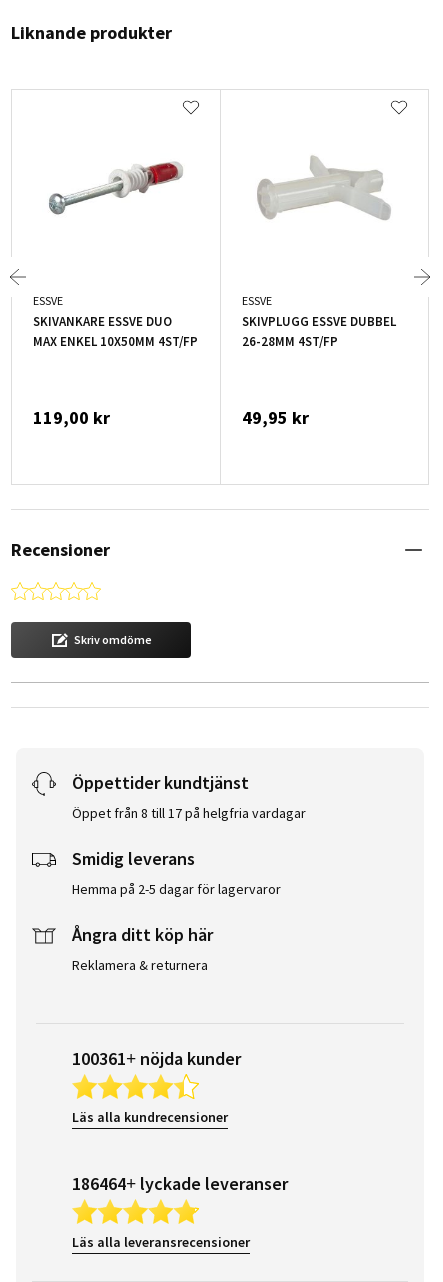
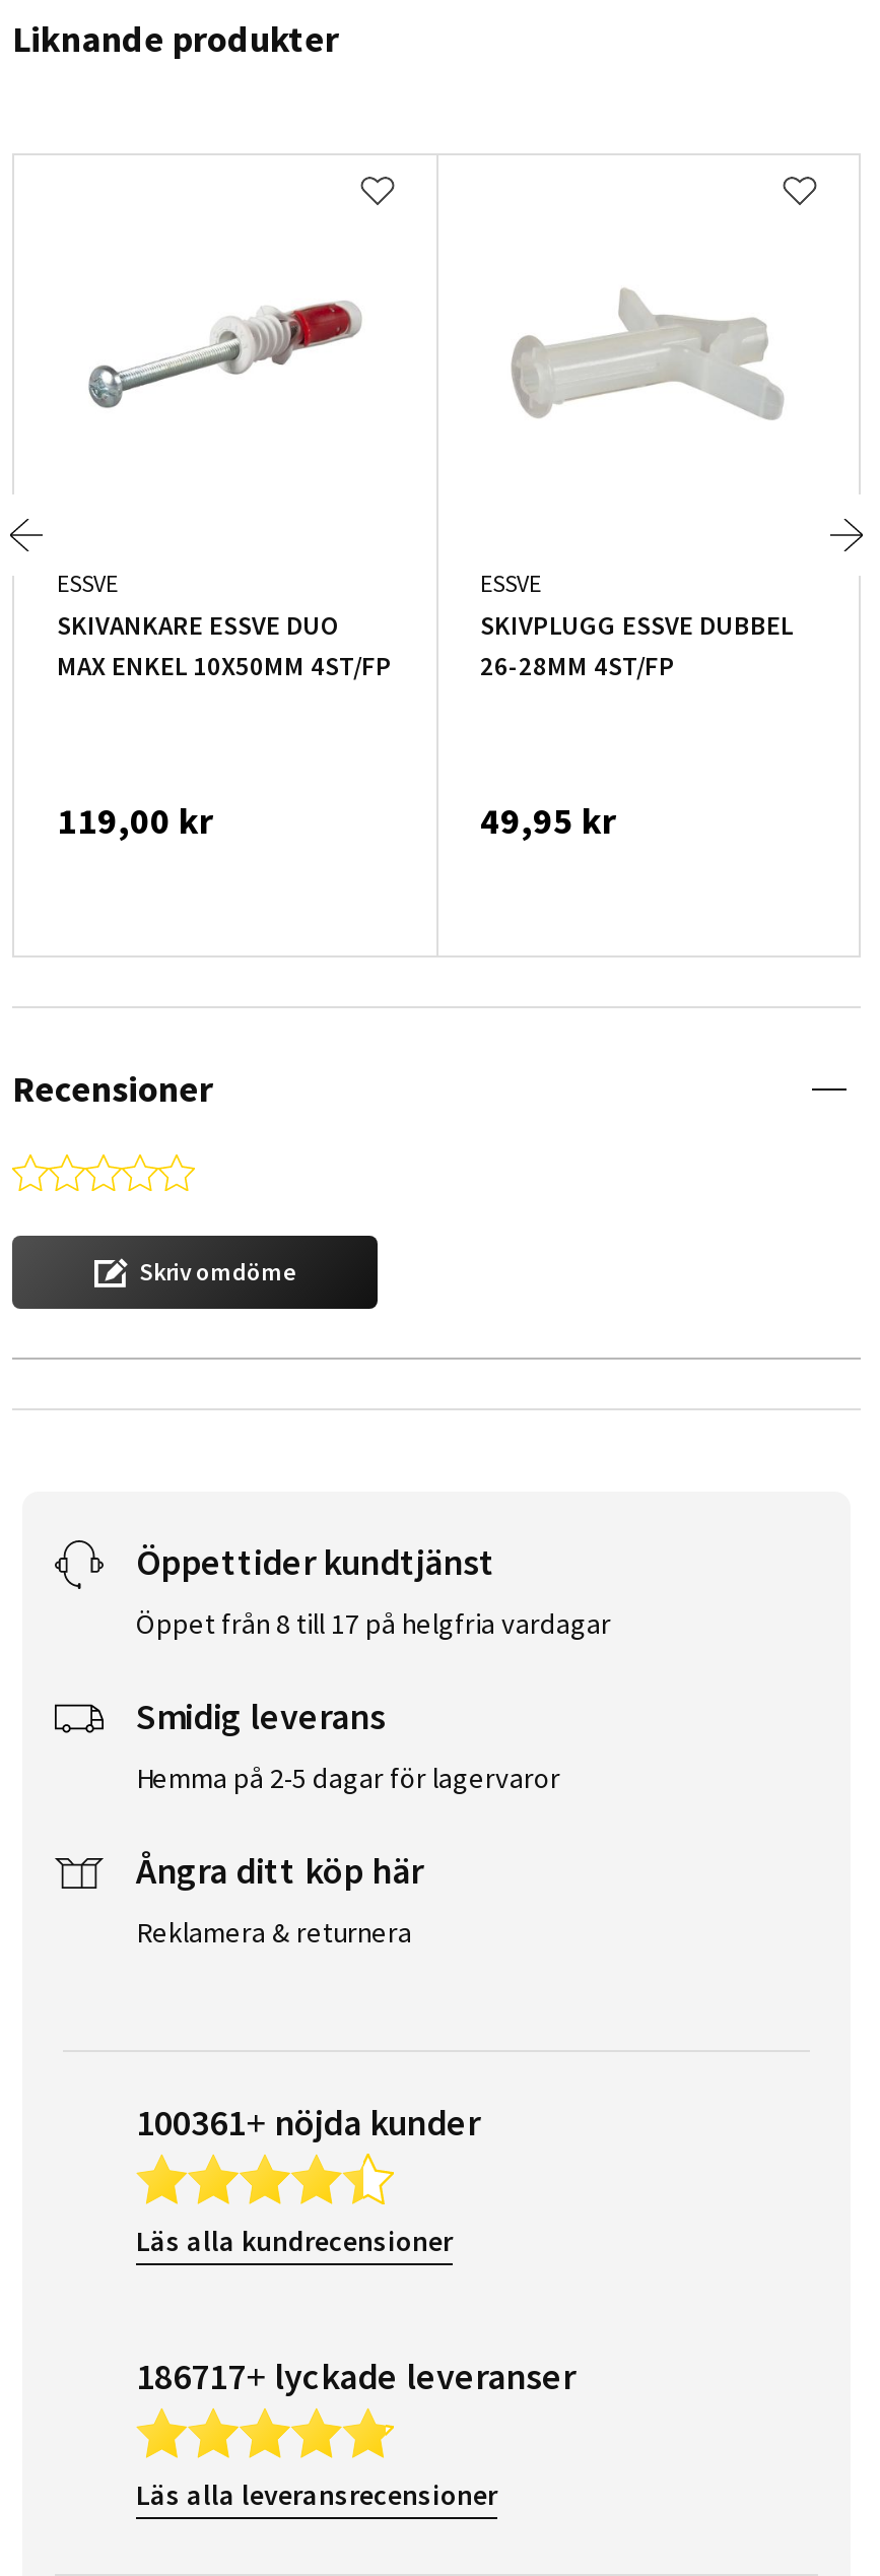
- 186464+ lyckade leveranser
+ 186717+ lyckade leveranser
